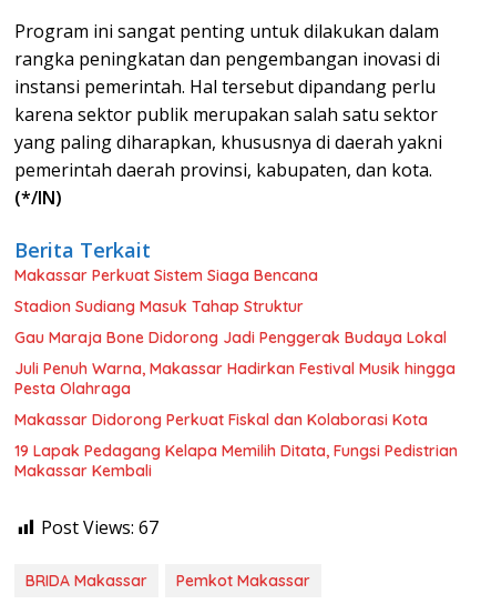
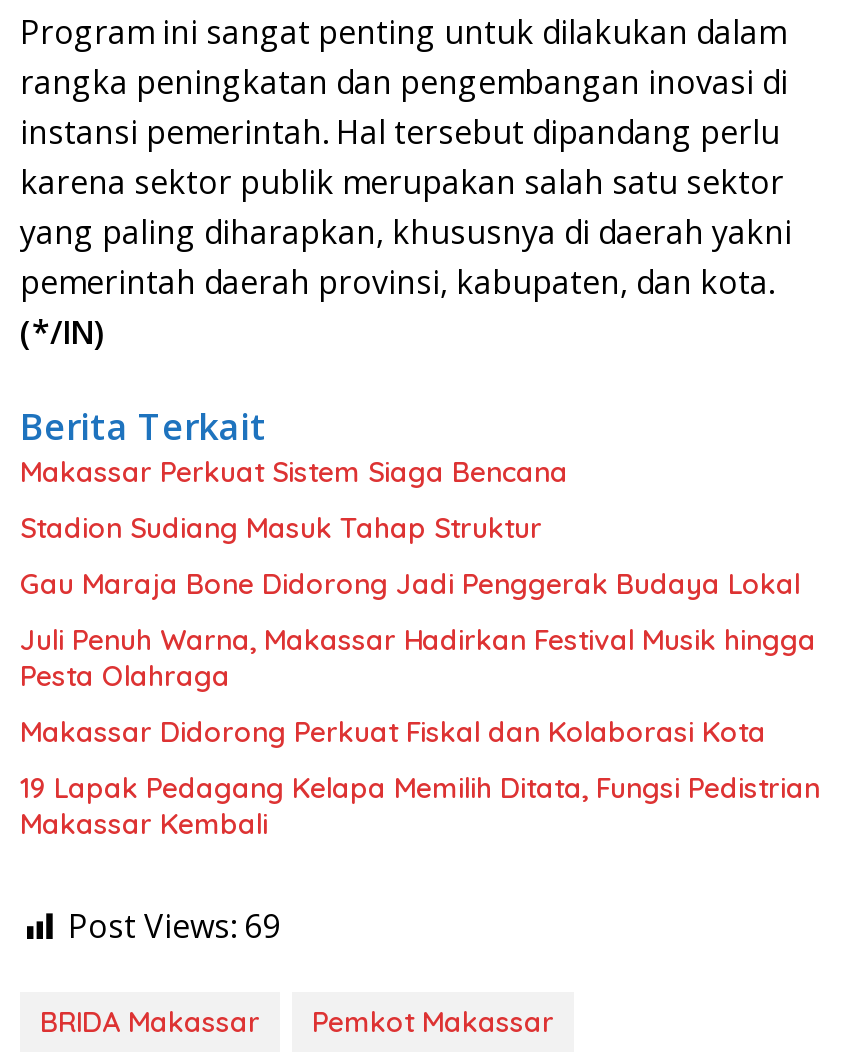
- Post Views: 67
+ Post Views: 69
